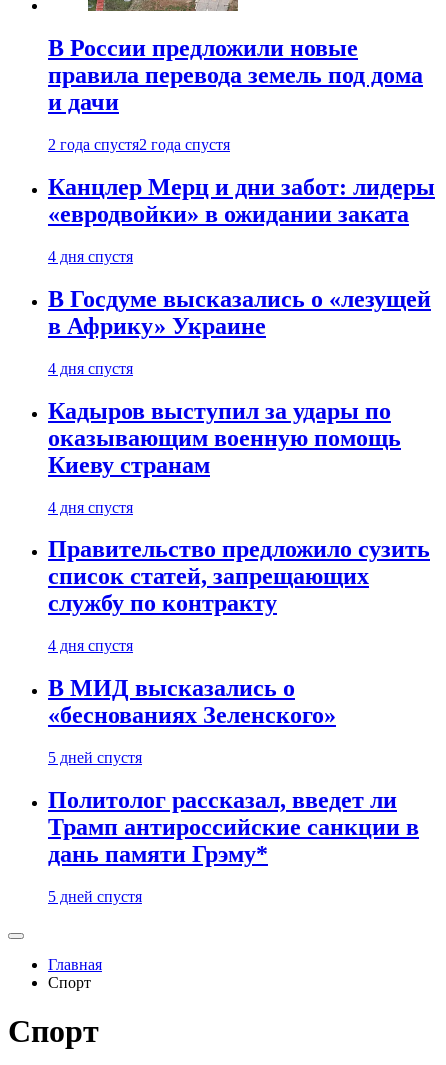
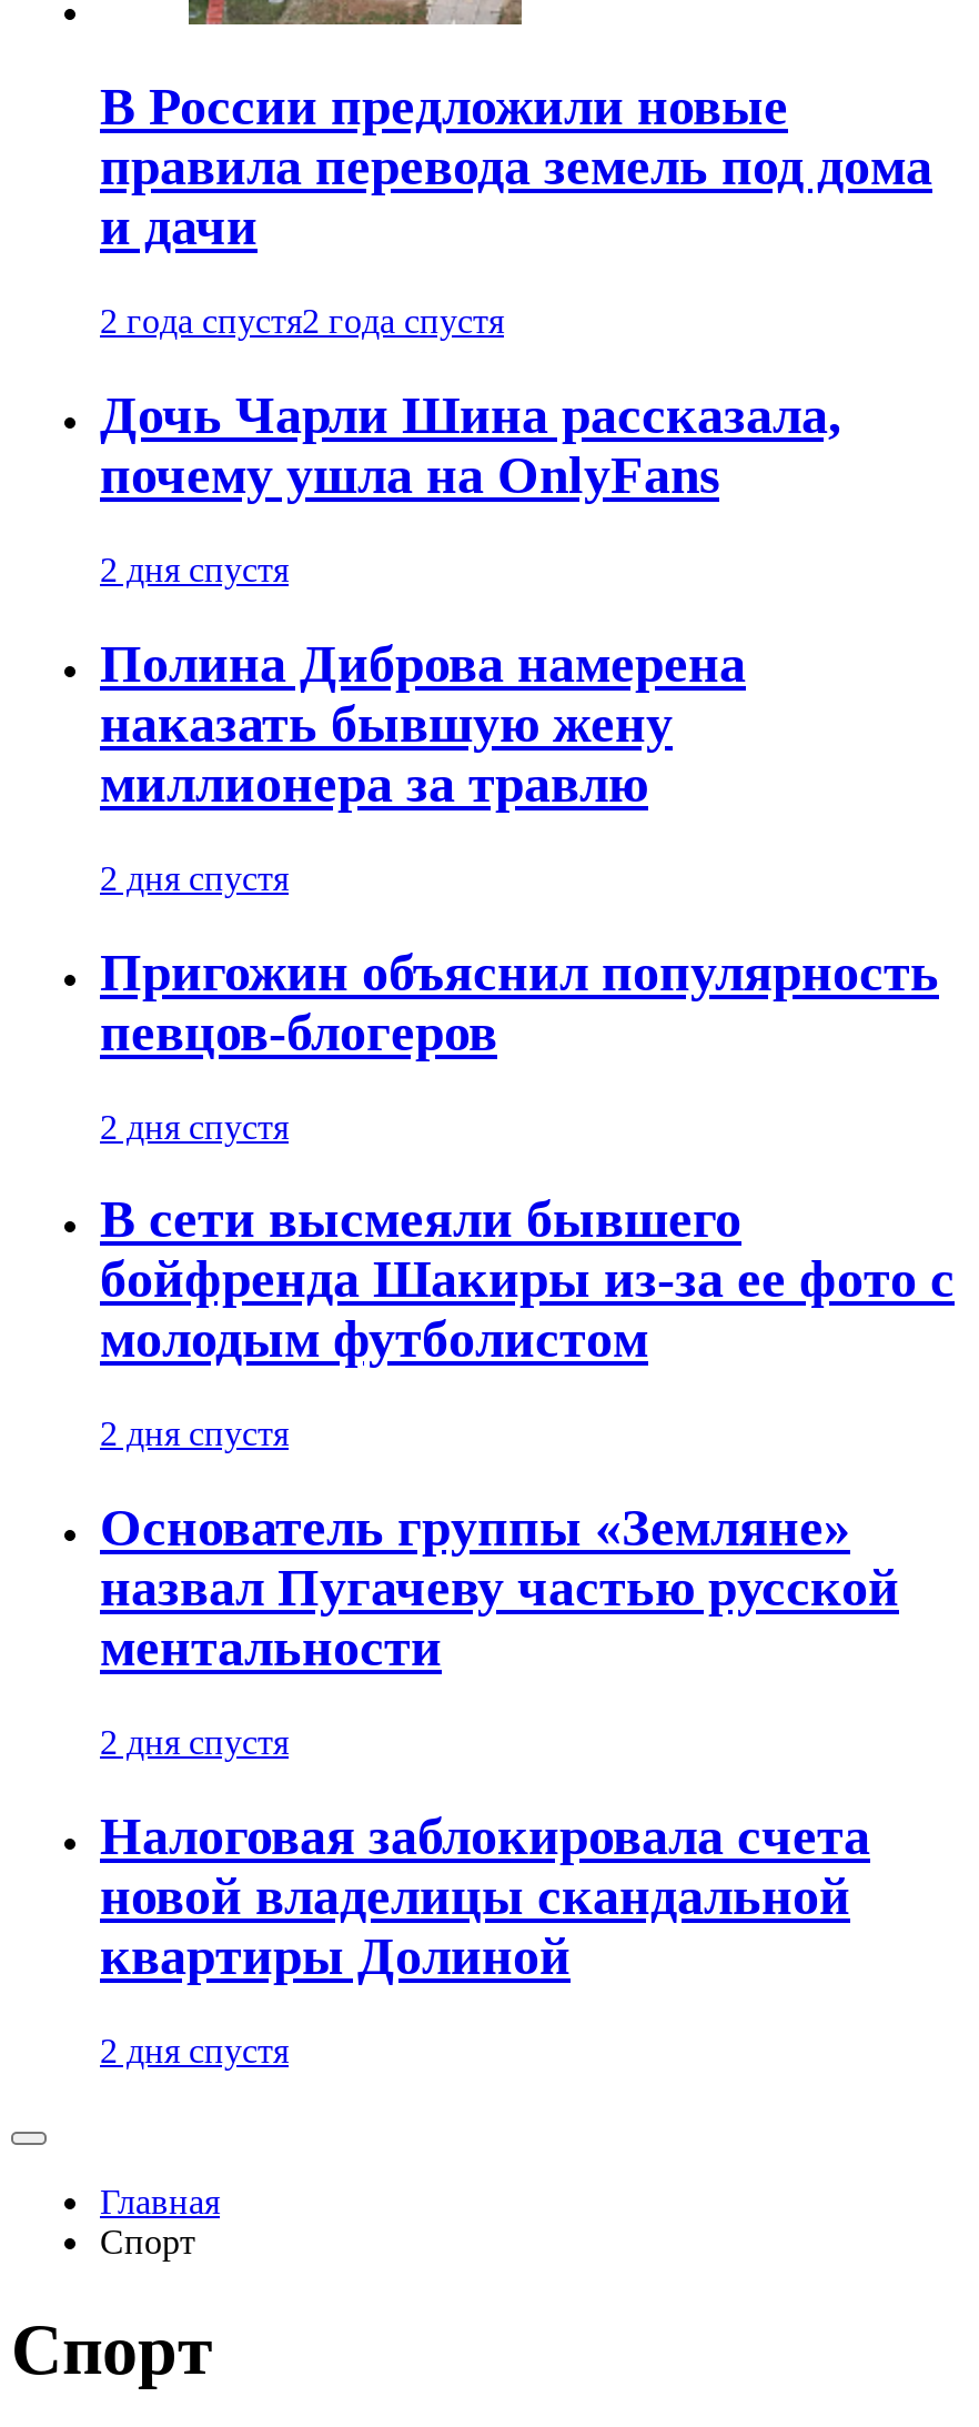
- Канцлер Мерц и дни забот: лидеры
- «евродвойки» в ожидании заката
+ Дочь Чарли Шина рассказала,
+ почему ушла на OnlyFans

- 4 дня спустя
+ 2 дня спустя

- В Госдуме высказались о «лезущей
- в Африку» Украине
+ Полина Диброва намерена
+ наказать бывшую жену
+ миллионера за травлю

- 4 дня спустя
+ 2 дня спустя

- Кадыров выступил за удары по
- оказывающим военную помощь
- Киеву странам
+ Пригожин объяснил популярность
+ певцов-блогеров

- 4 дня спустя
+ 2 дня спустя

- Правительство предложило сузить
- список статей, запрещающих
- службу по контракту
+ В сети высмеяли бывшего
+ бойфренда Шакиры из-за ее фото с
+ молодым футболистом

- 4 дня спустя
+ 2 дня спустя

- В МИД высказались о
- «беснованиях Зеленского»
+ Основатель группы «Земляне»
+ назвал Пугачеву частью русской
+ ментальности

- 5 дней спустя
+ 2 дня спустя

- Политолог рассказал, введет ли
- Трамп антироссийские санкции в
- дань памяти Грэму*
+ Налоговая заблокировала счета
+ новой владелицы скандальной
+ квартиры Долиной

- 5 дней спустя
+ 2 дня спустя
